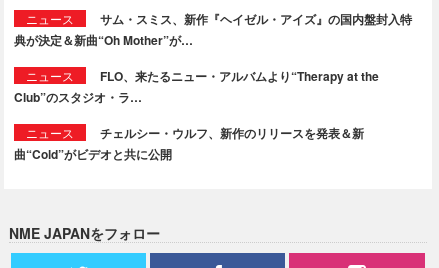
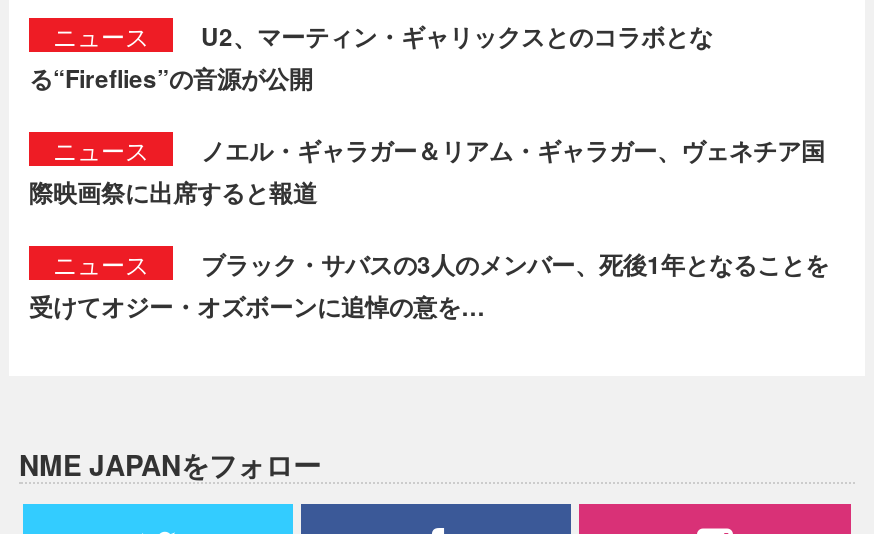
- サム・スミス、新作『ヘイゼル・アイズ』の国内盤封入特
- 典が決定＆新曲“Oh Mother”が…
+ U2、マーティン・ギャリックスとのコラボとな
+ る“Fireflies”の音源が公開

- FLO、来たるニュー・アルバムより“Therapy at the
- Club”のスタジオ・ラ…
+ ノエル・ギャラガー＆リアム・ギャラガー、ヴェネチア国
+ 際映画祭に出席すると報道

- チェルシー・ウルフ、新作のリリースを発表＆新
- 曲“Cold”がビデオと共に公開
+ ブラック・サバスの3人のメンバー、死後1年となることを
+ 受けてオジー・オズボーンに追悼の意を…
